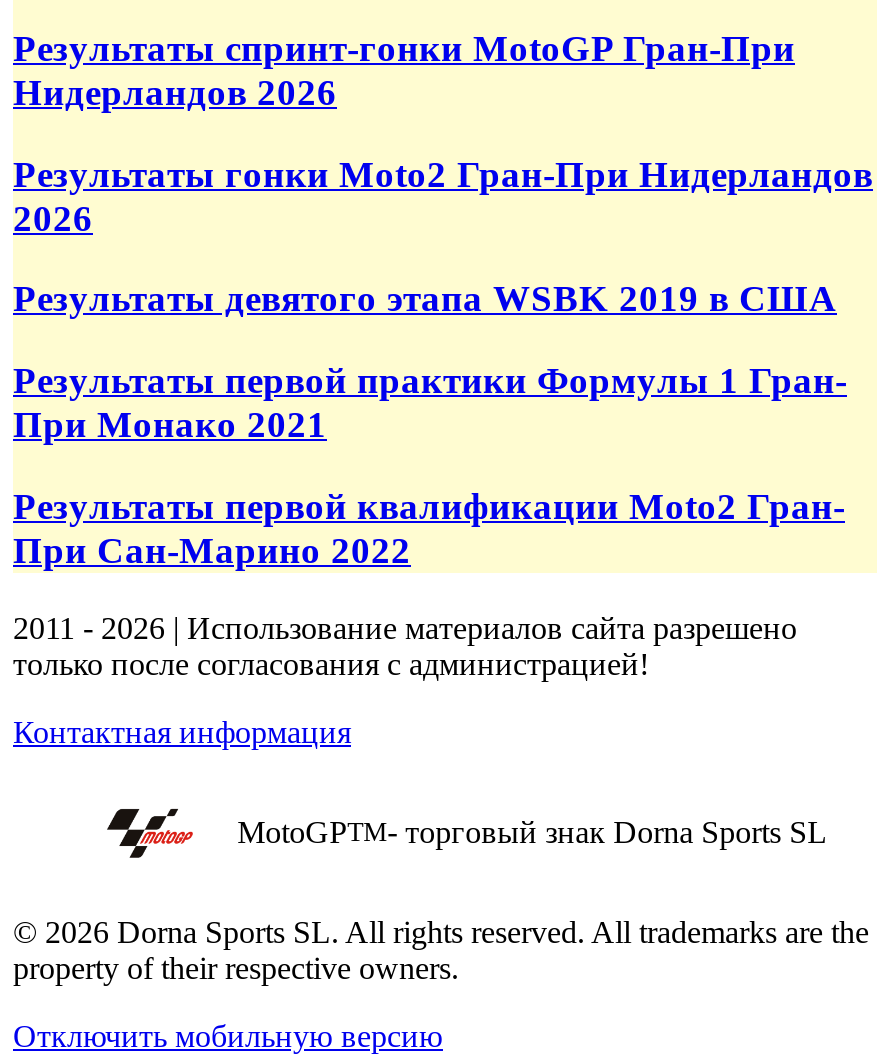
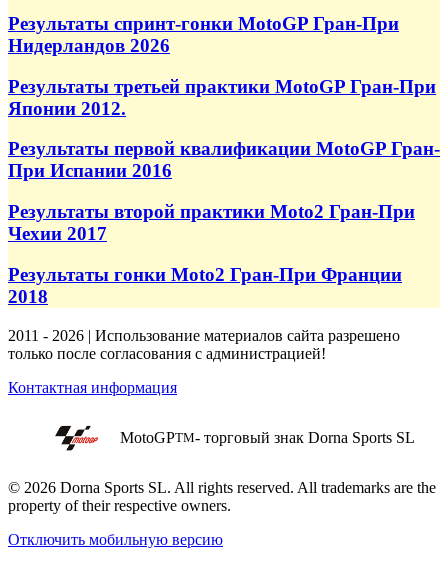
- Результаты гонки Moto2 Гран-При Нидерландов
- 2026
+ Результаты третьей практики MotoGP Гран-При
+ Японии 2012.

- Результаты девятого этапа WSBK 2019 в США
+ Результаты первой квалификации MotoGP Гран-
+ При Испании 2016

- Результаты первой практики Формулы 1 Гран-
- При Монако 2021
+ Результаты второй практики Moto2 Гран-При
+ Чехии 2017

- Результаты первой квалификации Moto2 Гран-
- При Сан-Марино 2022
+ Результаты гонки Moto2 Гран-При Франции
+ 2018
